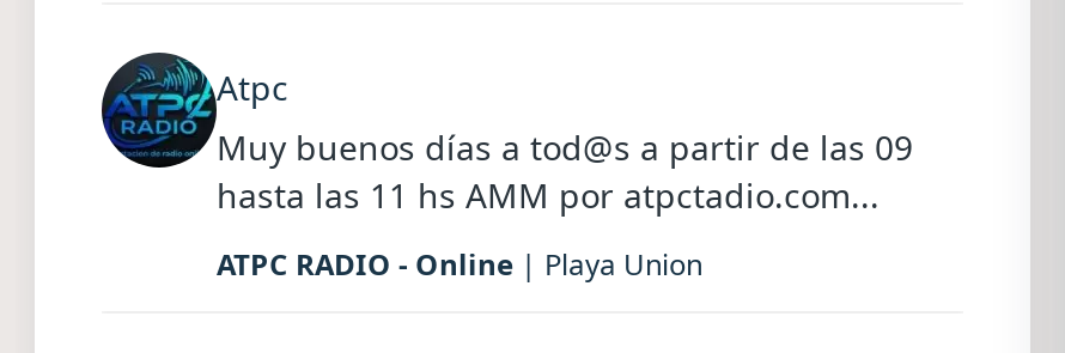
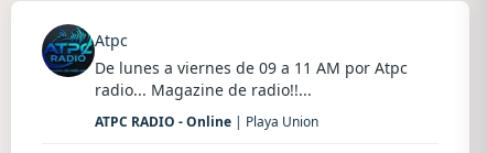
- Muy buenos días a tod@s a partir de las 09
- hasta las 11 hs AMM por atpctadio.com...
+ De lunes a viernes de 09 a 11 AM por Atpc
+ radio... Magazine de radio!!...
